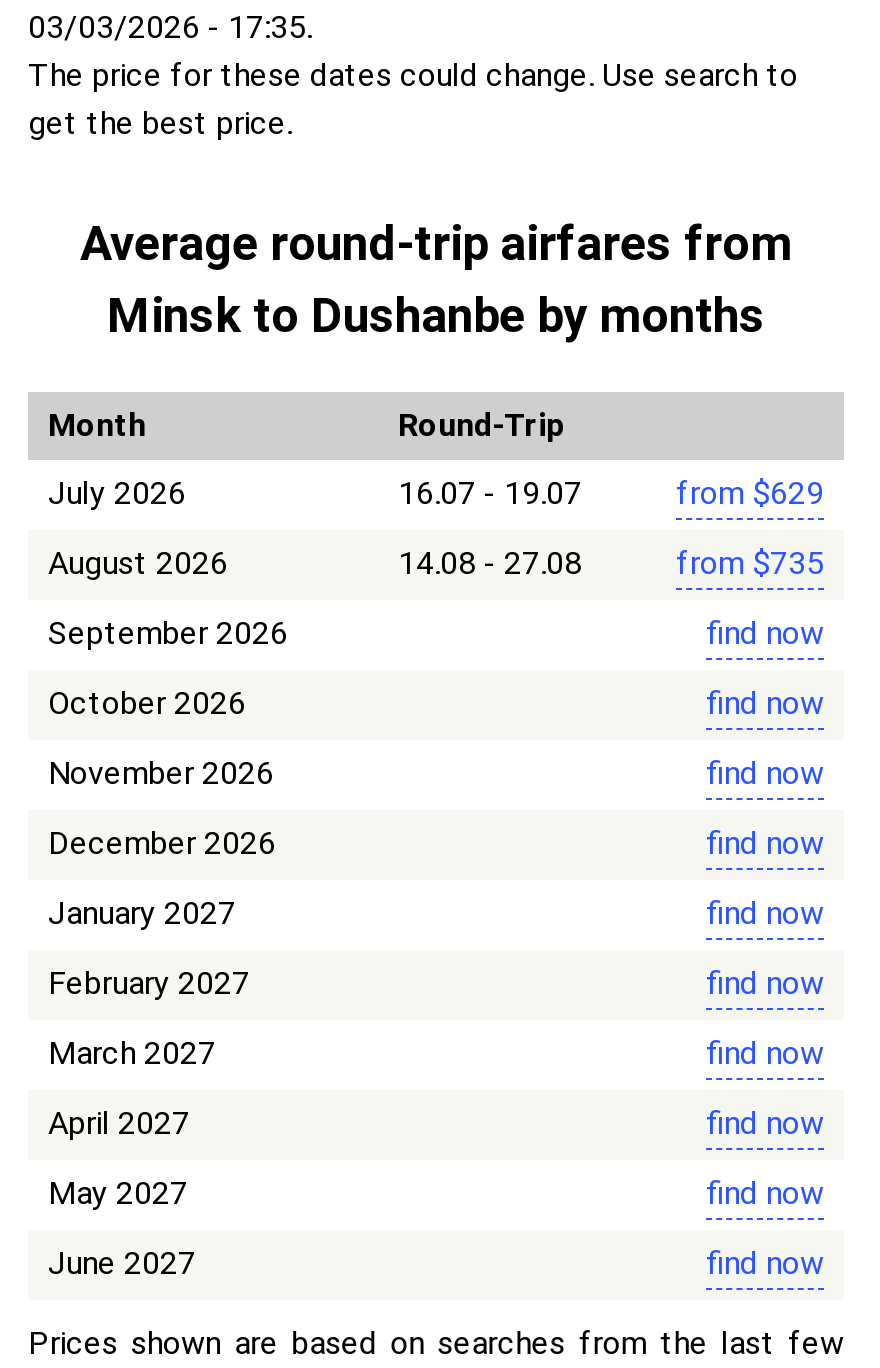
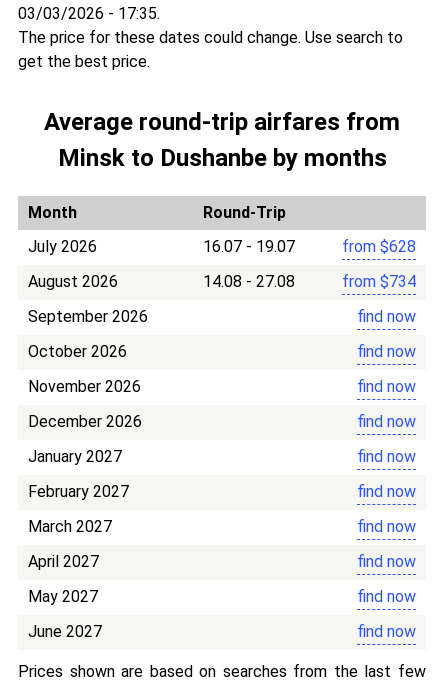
- from $629
+ from $628

- from $735
+ from $734
